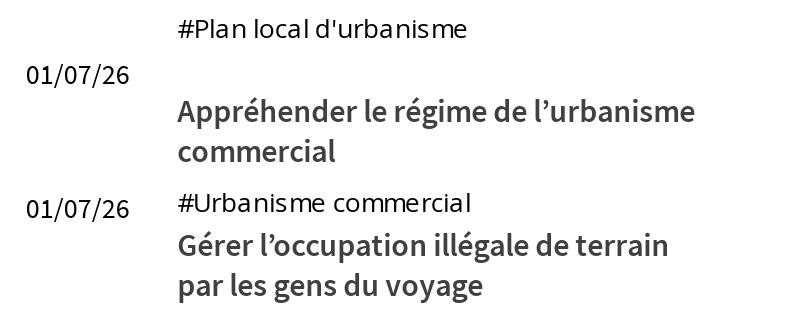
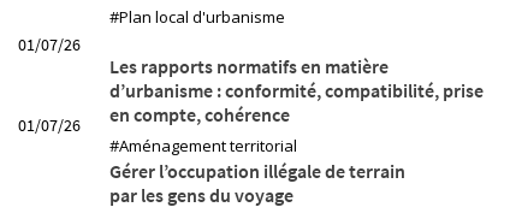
- Appréhender le régime de l’urbanisme
- commercial
- #Urbanisme commercial
+ Les rapports normatifs en matière
+ d’urbanisme : conformité, compatibilité, prise
+ en compte, cohérence
+ #Aménagement territorial
